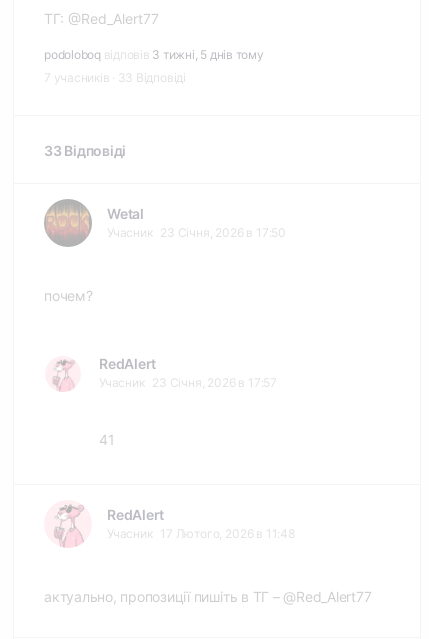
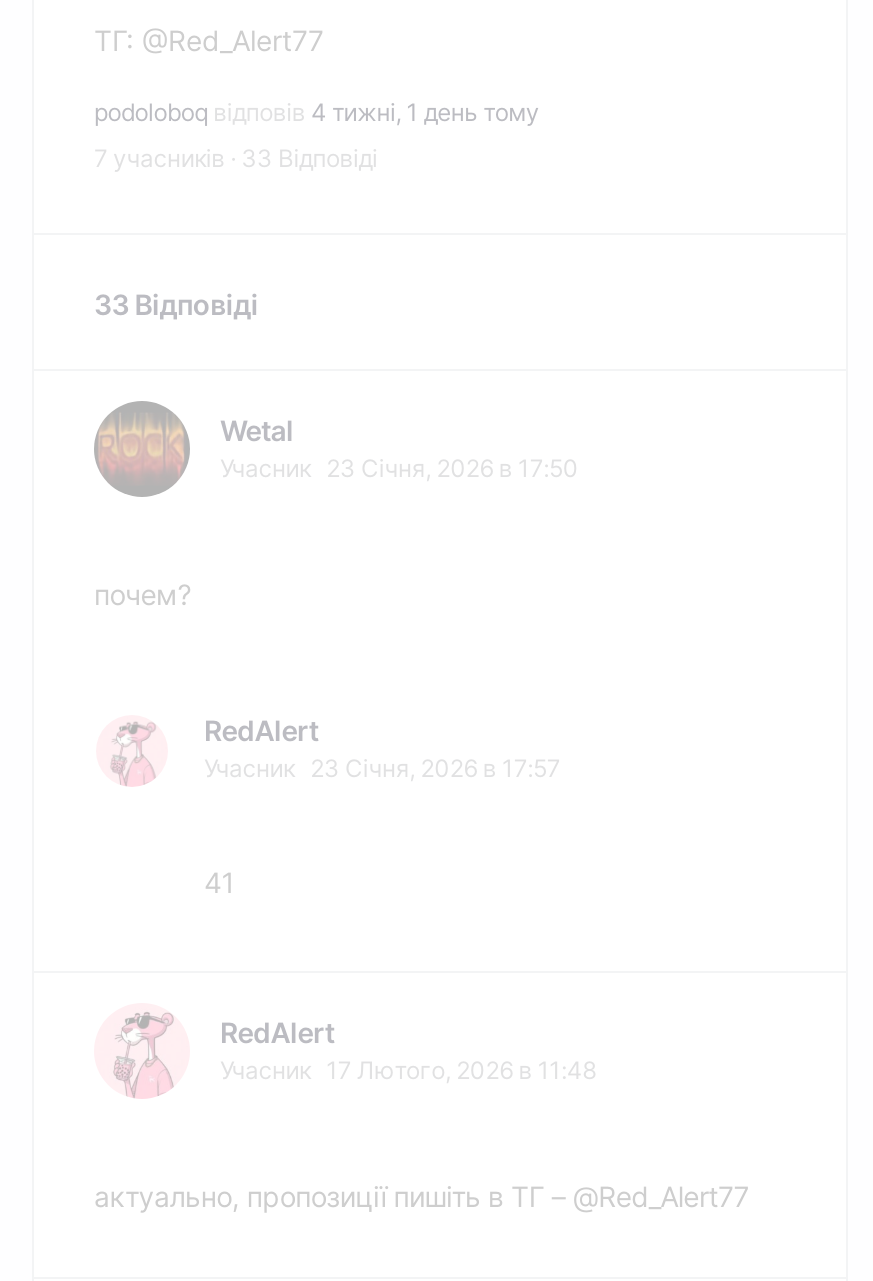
- podoloboq відповів 3 тижні, 5 днів тому
+ podoloboq відповів 4 тижні, 1 день тому
